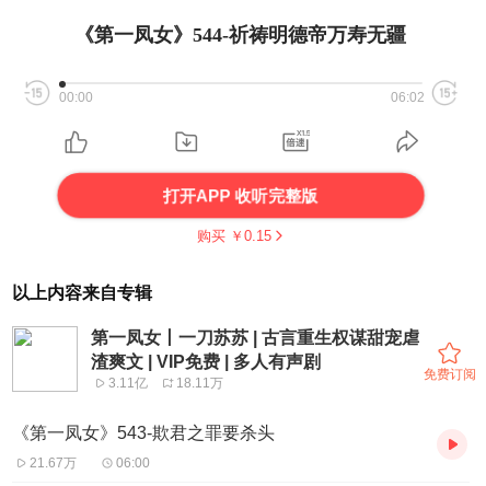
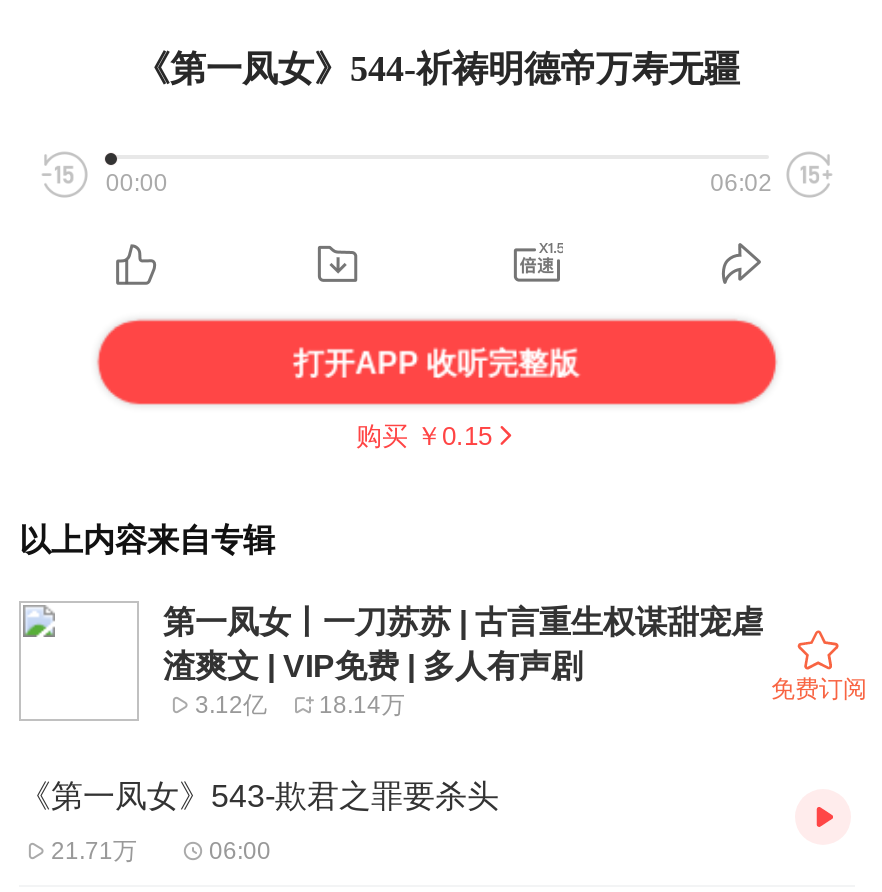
- 3.11亿
+ 3.12亿

- 18.11万
+ 18.14万

- 21.67万
+ 21.71万
